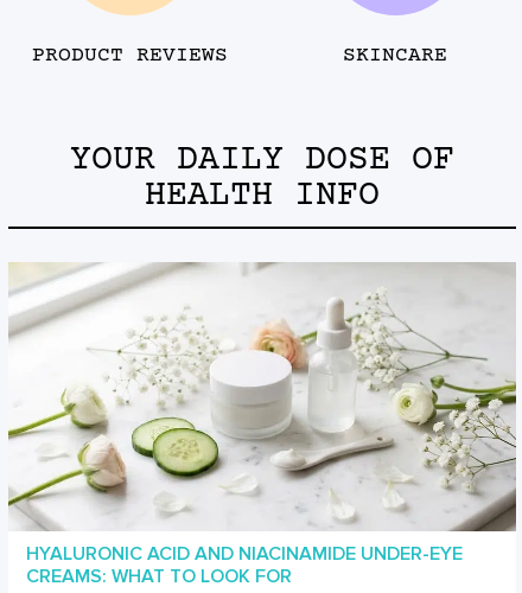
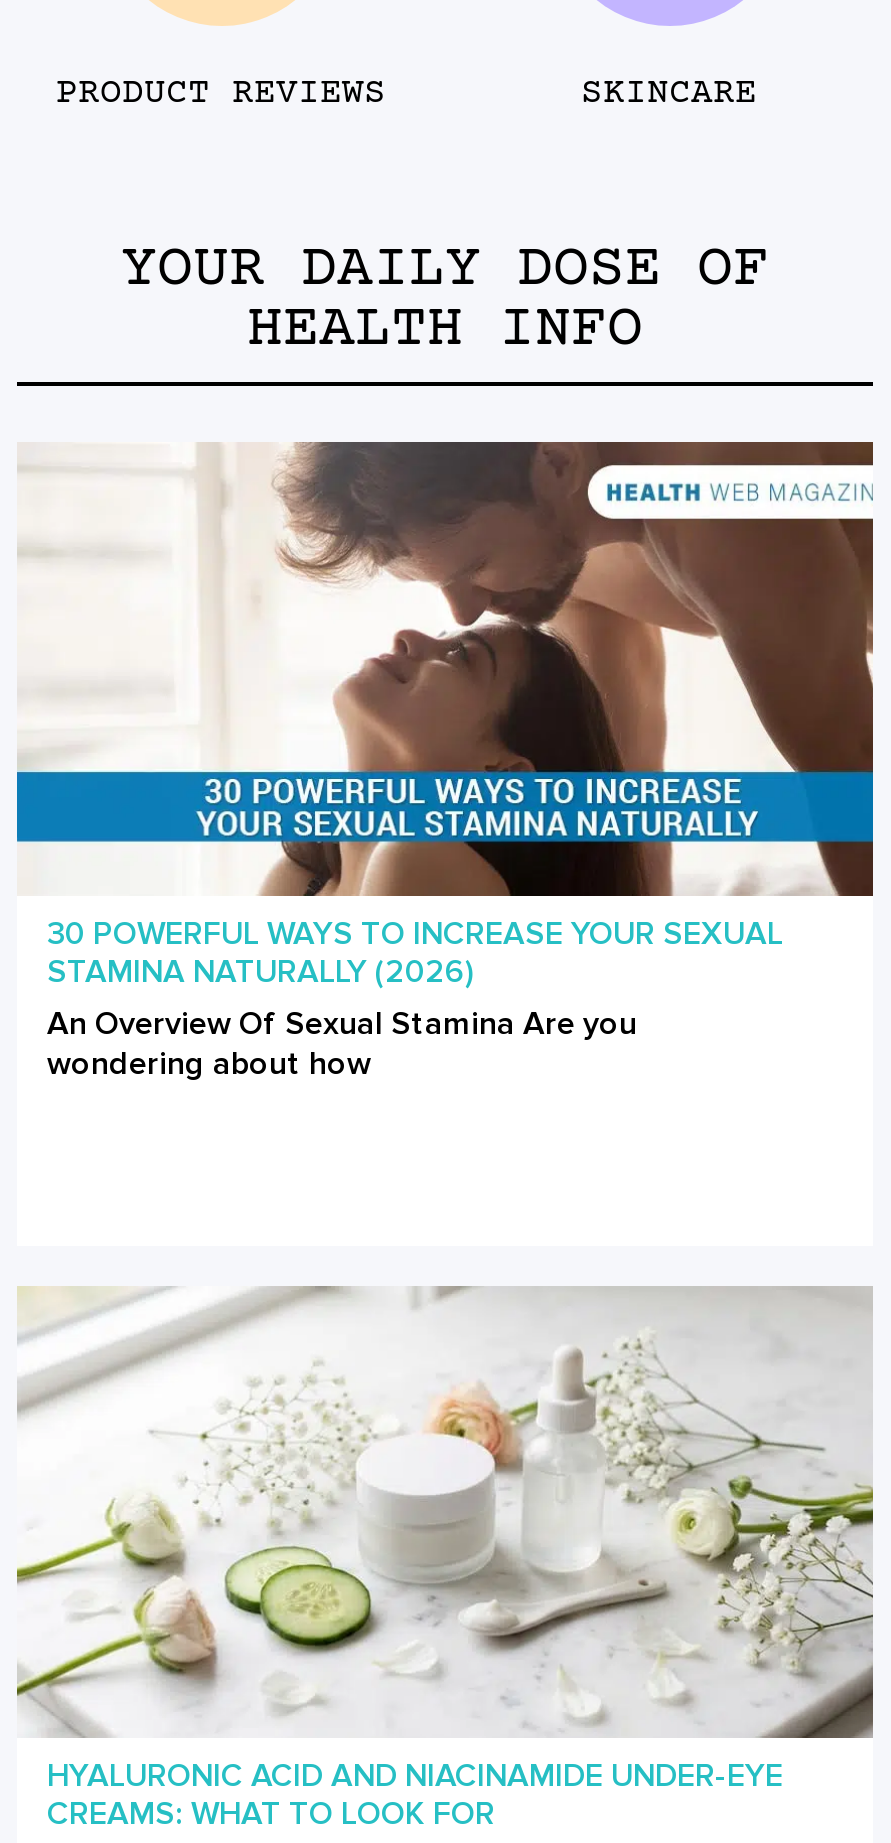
+ [image]
+ 30 POWERFUL WAYS TO INCREASE YOUR SEXUAL
+ STAMINA NATURALLY (2026)
+ An Overview Of Sexual Stamina Are you
+ wondering about how
